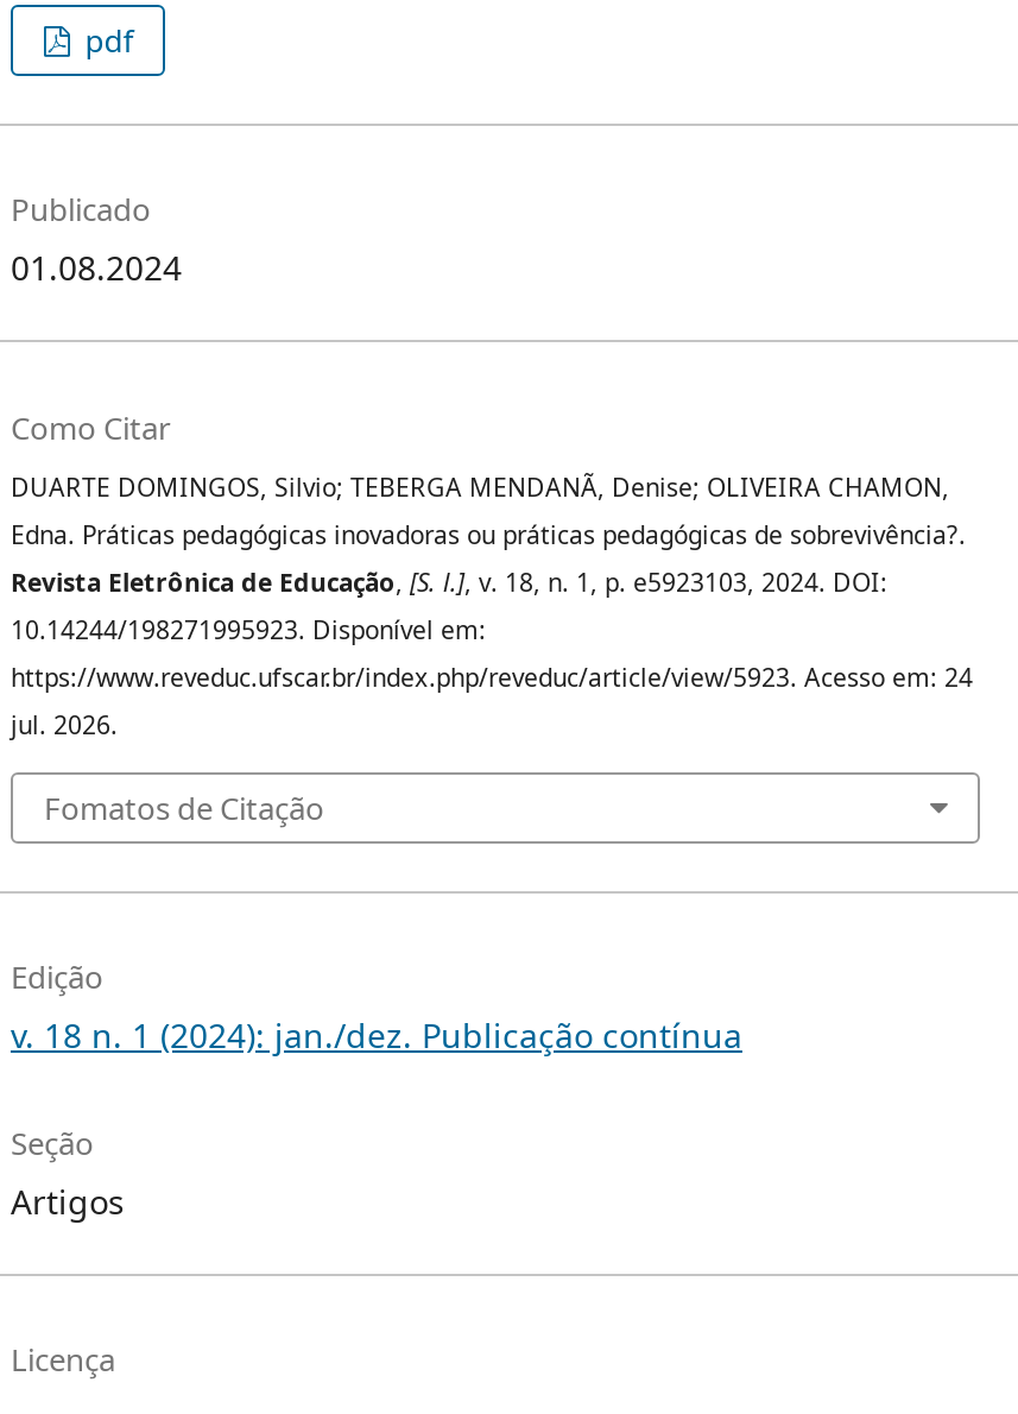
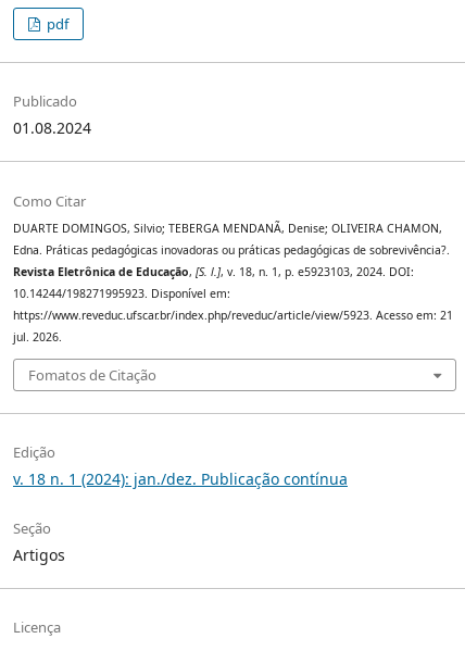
- https://www.reveduc.ufscar.br/index.php/reveduc/article/view/5923. Acesso em: 24
+ https://www.reveduc.ufscar.br/index.php/reveduc/article/view/5923. Acesso em: 21
